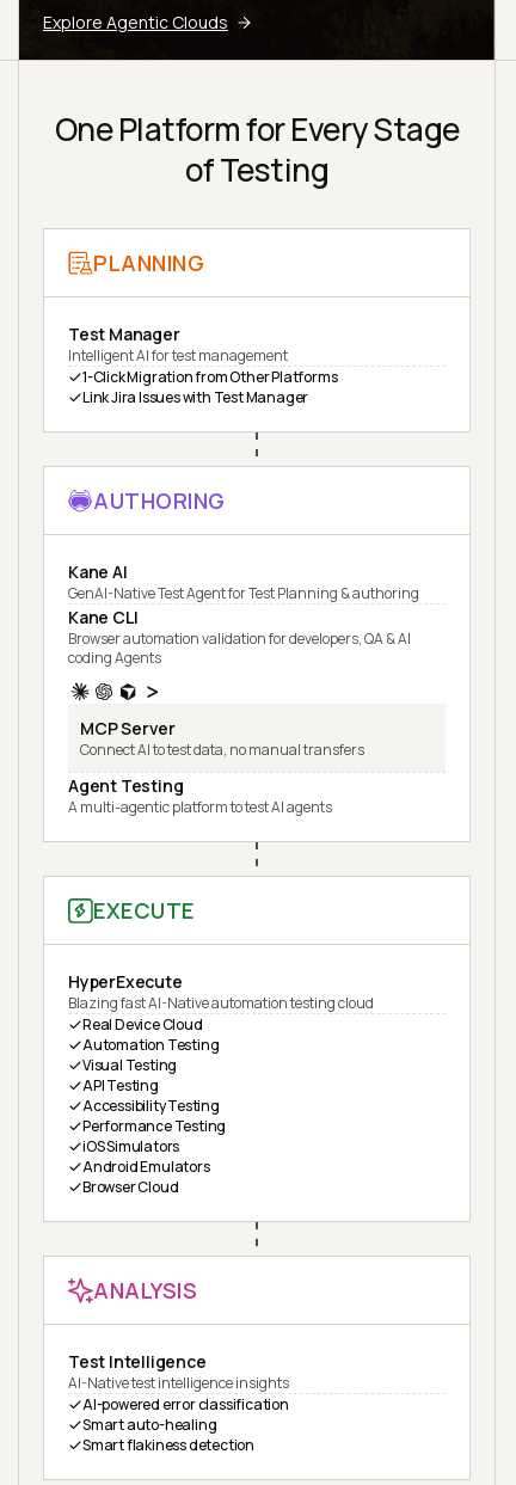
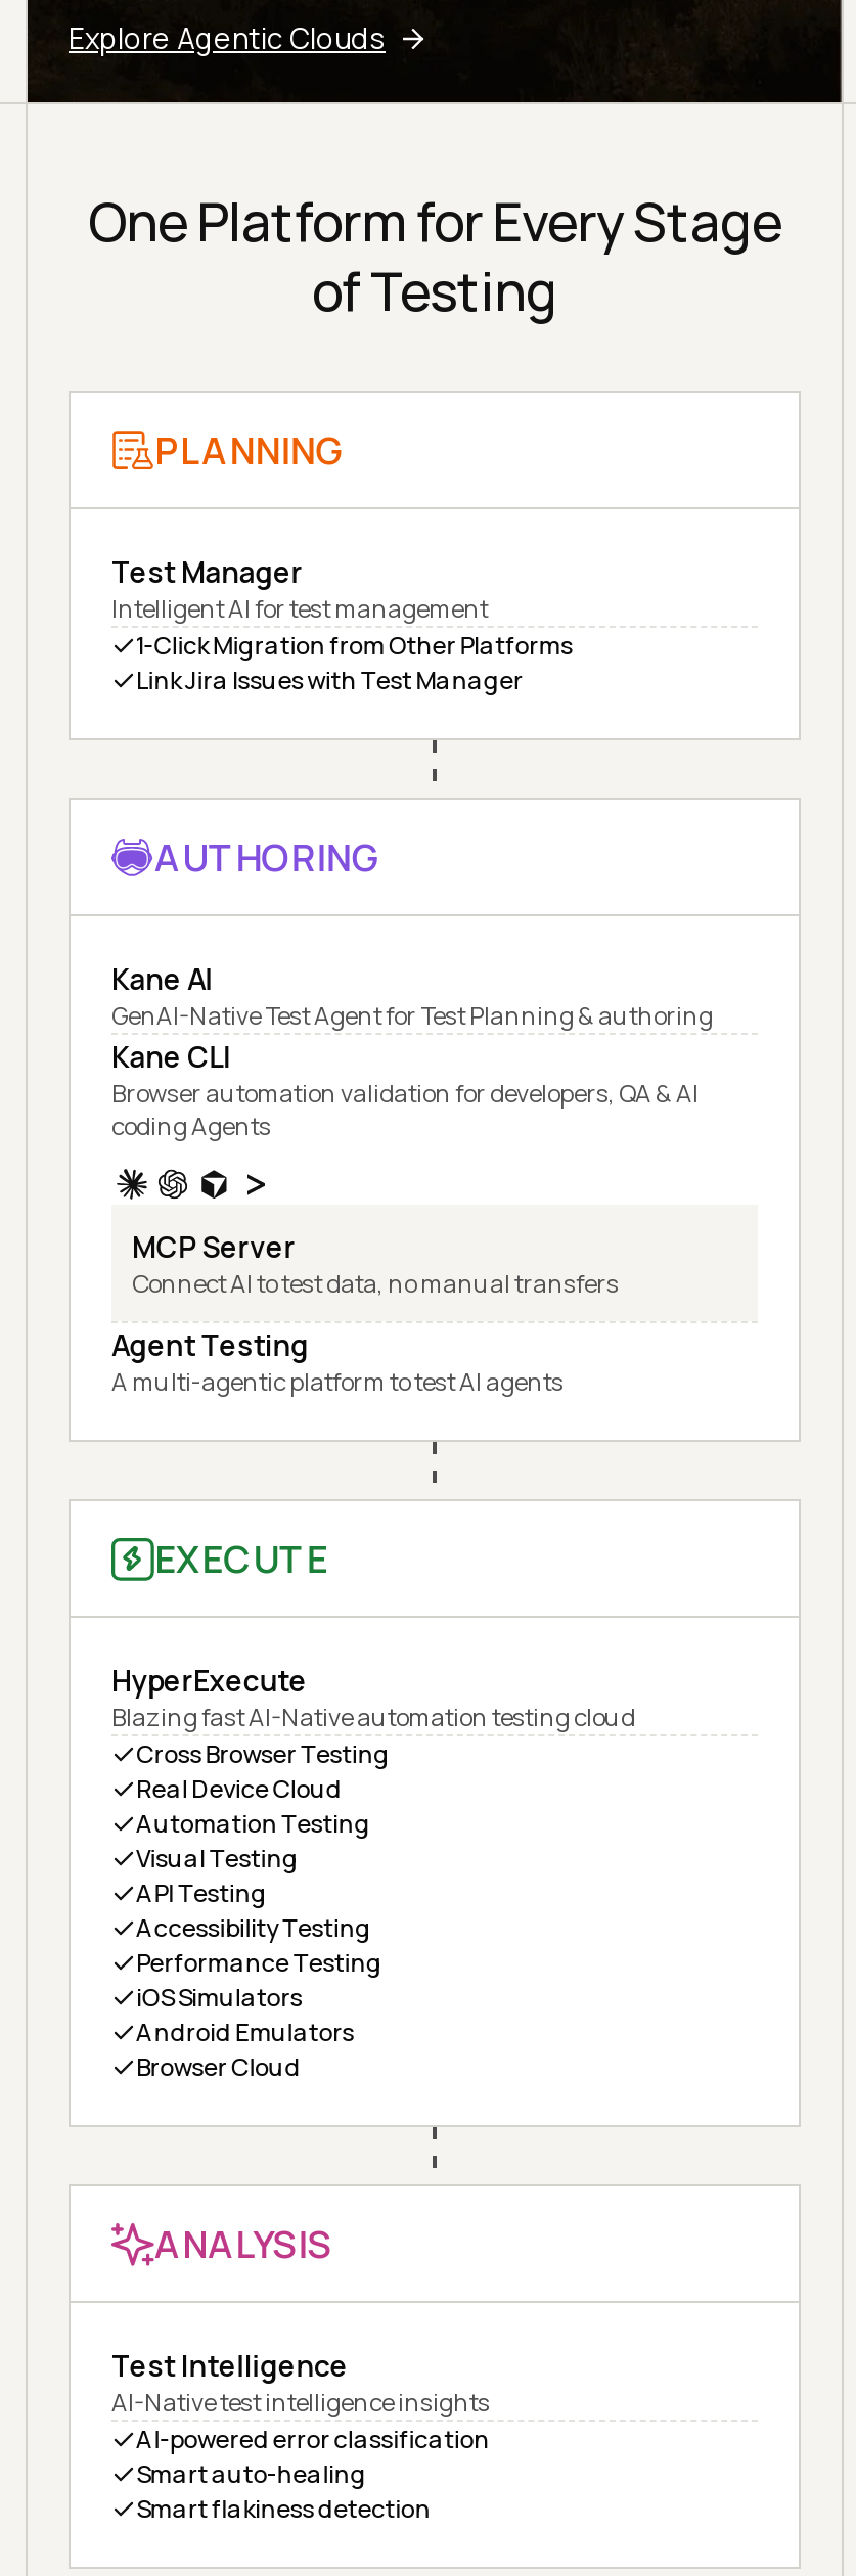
+ Cross Browser Testing
